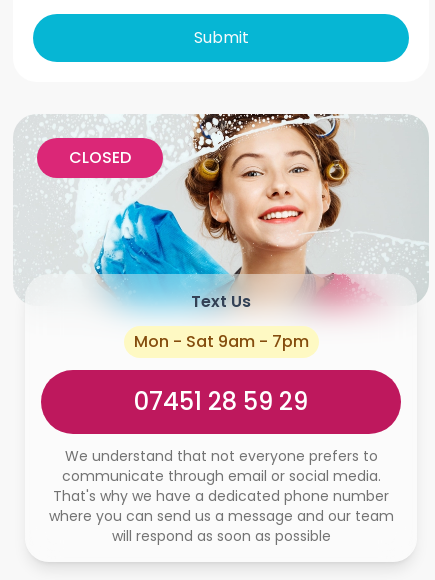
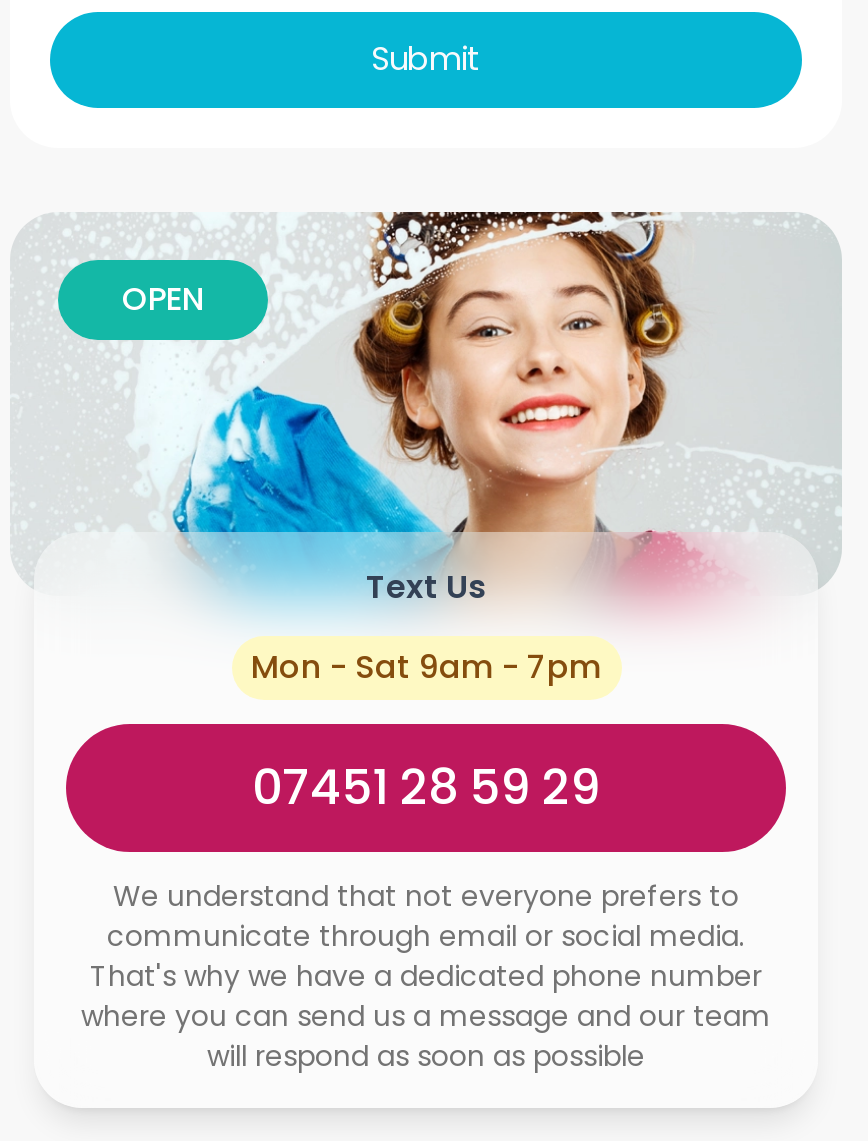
- CLOSED
+ OPEN
